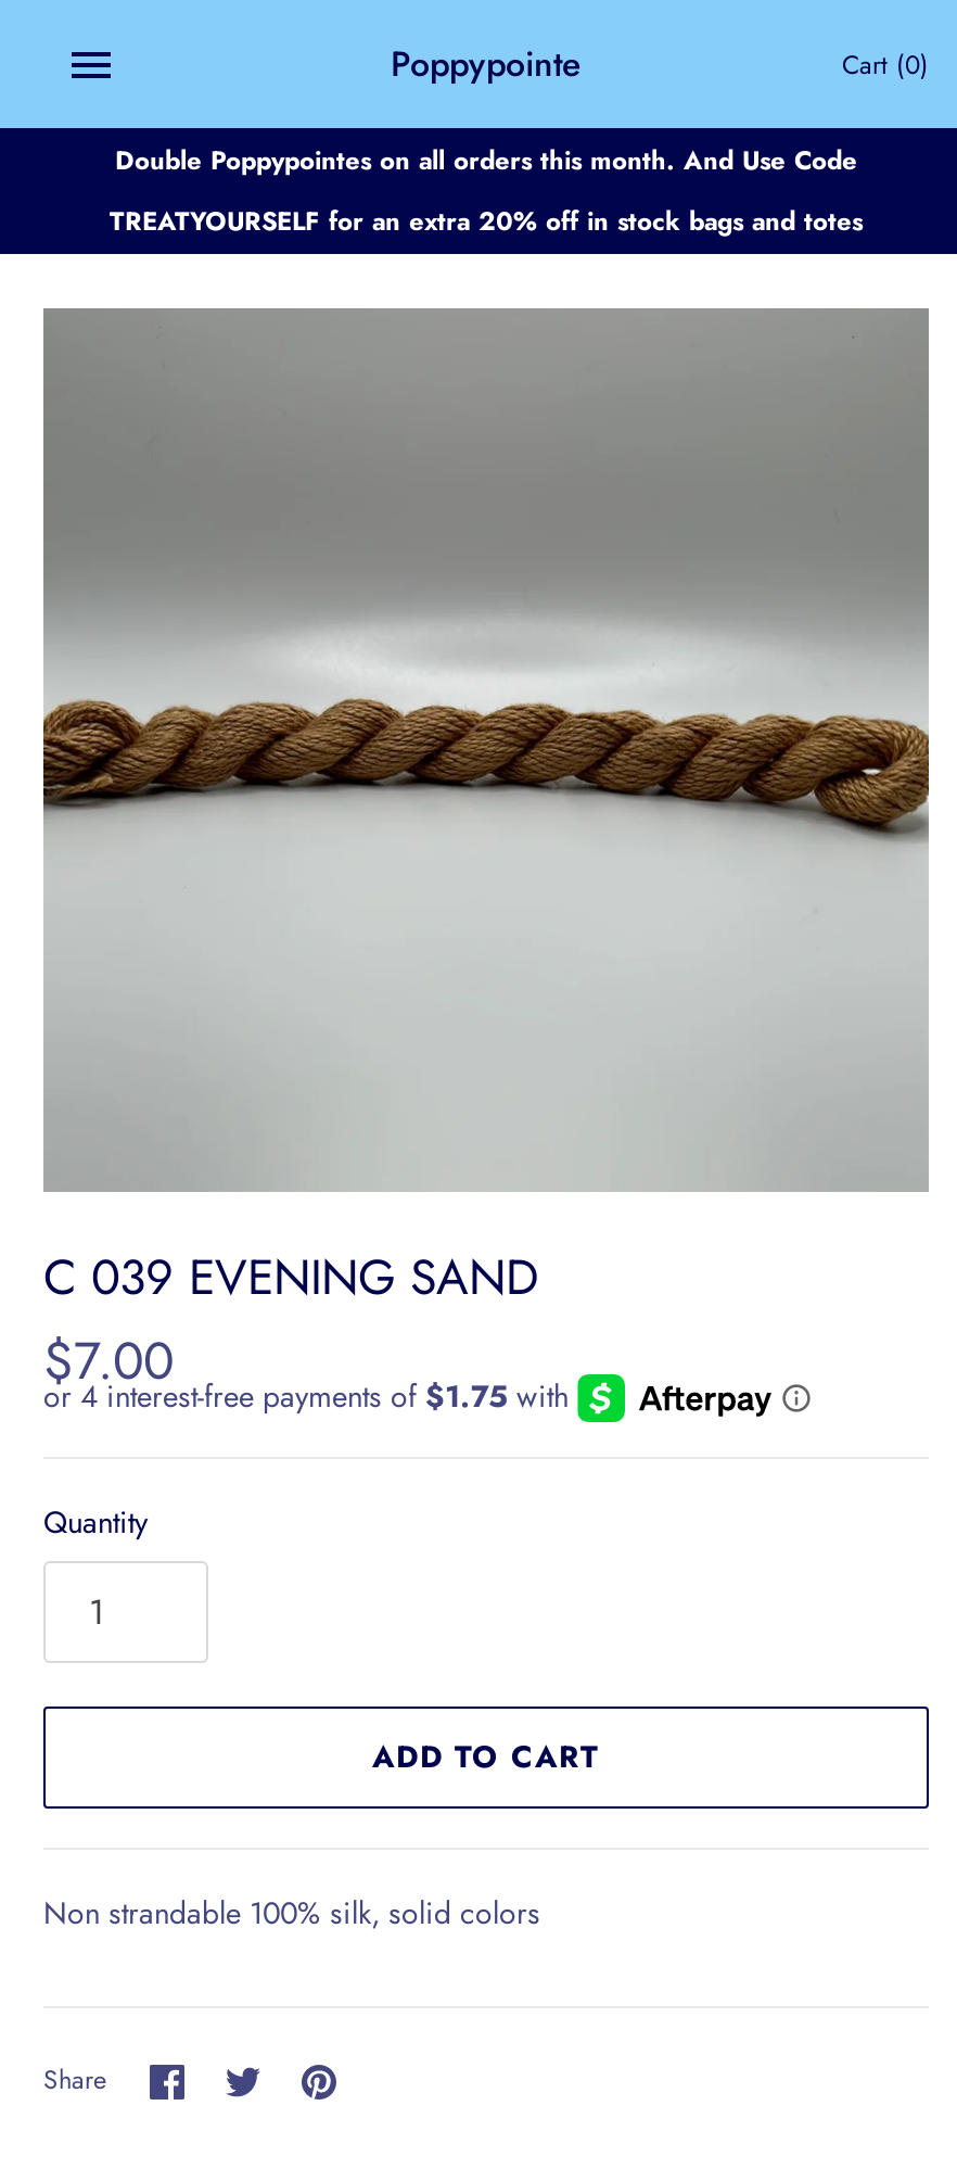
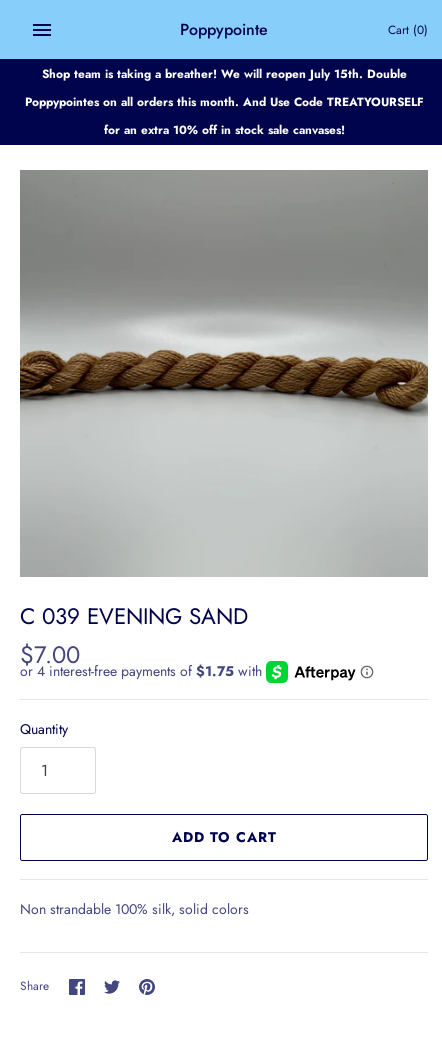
- Double Poppypointes on all orders this month. And Use Code
- TREATYOURSELF for an extra 20% off in stock bags and totes
+ Shop team is taking a breather! We will reopen July 15th. Double
+ Poppypointes on all orders this month. And Use Code TREATYOURSELF
+ for an extra 10% off in stock sale canvases!
